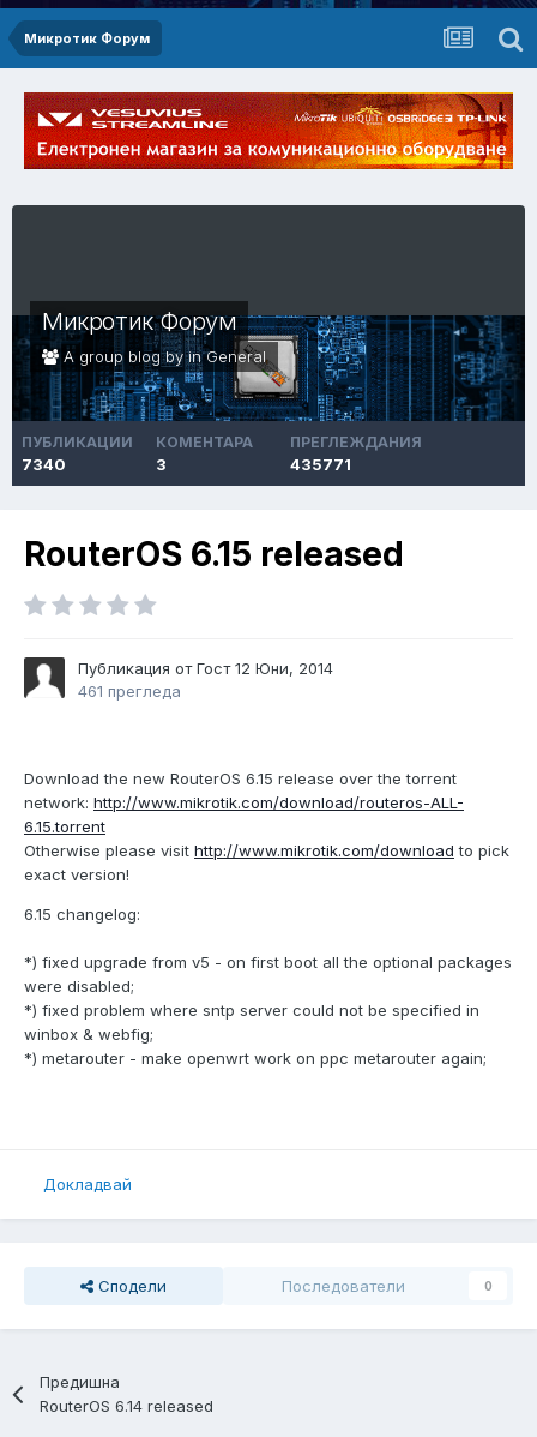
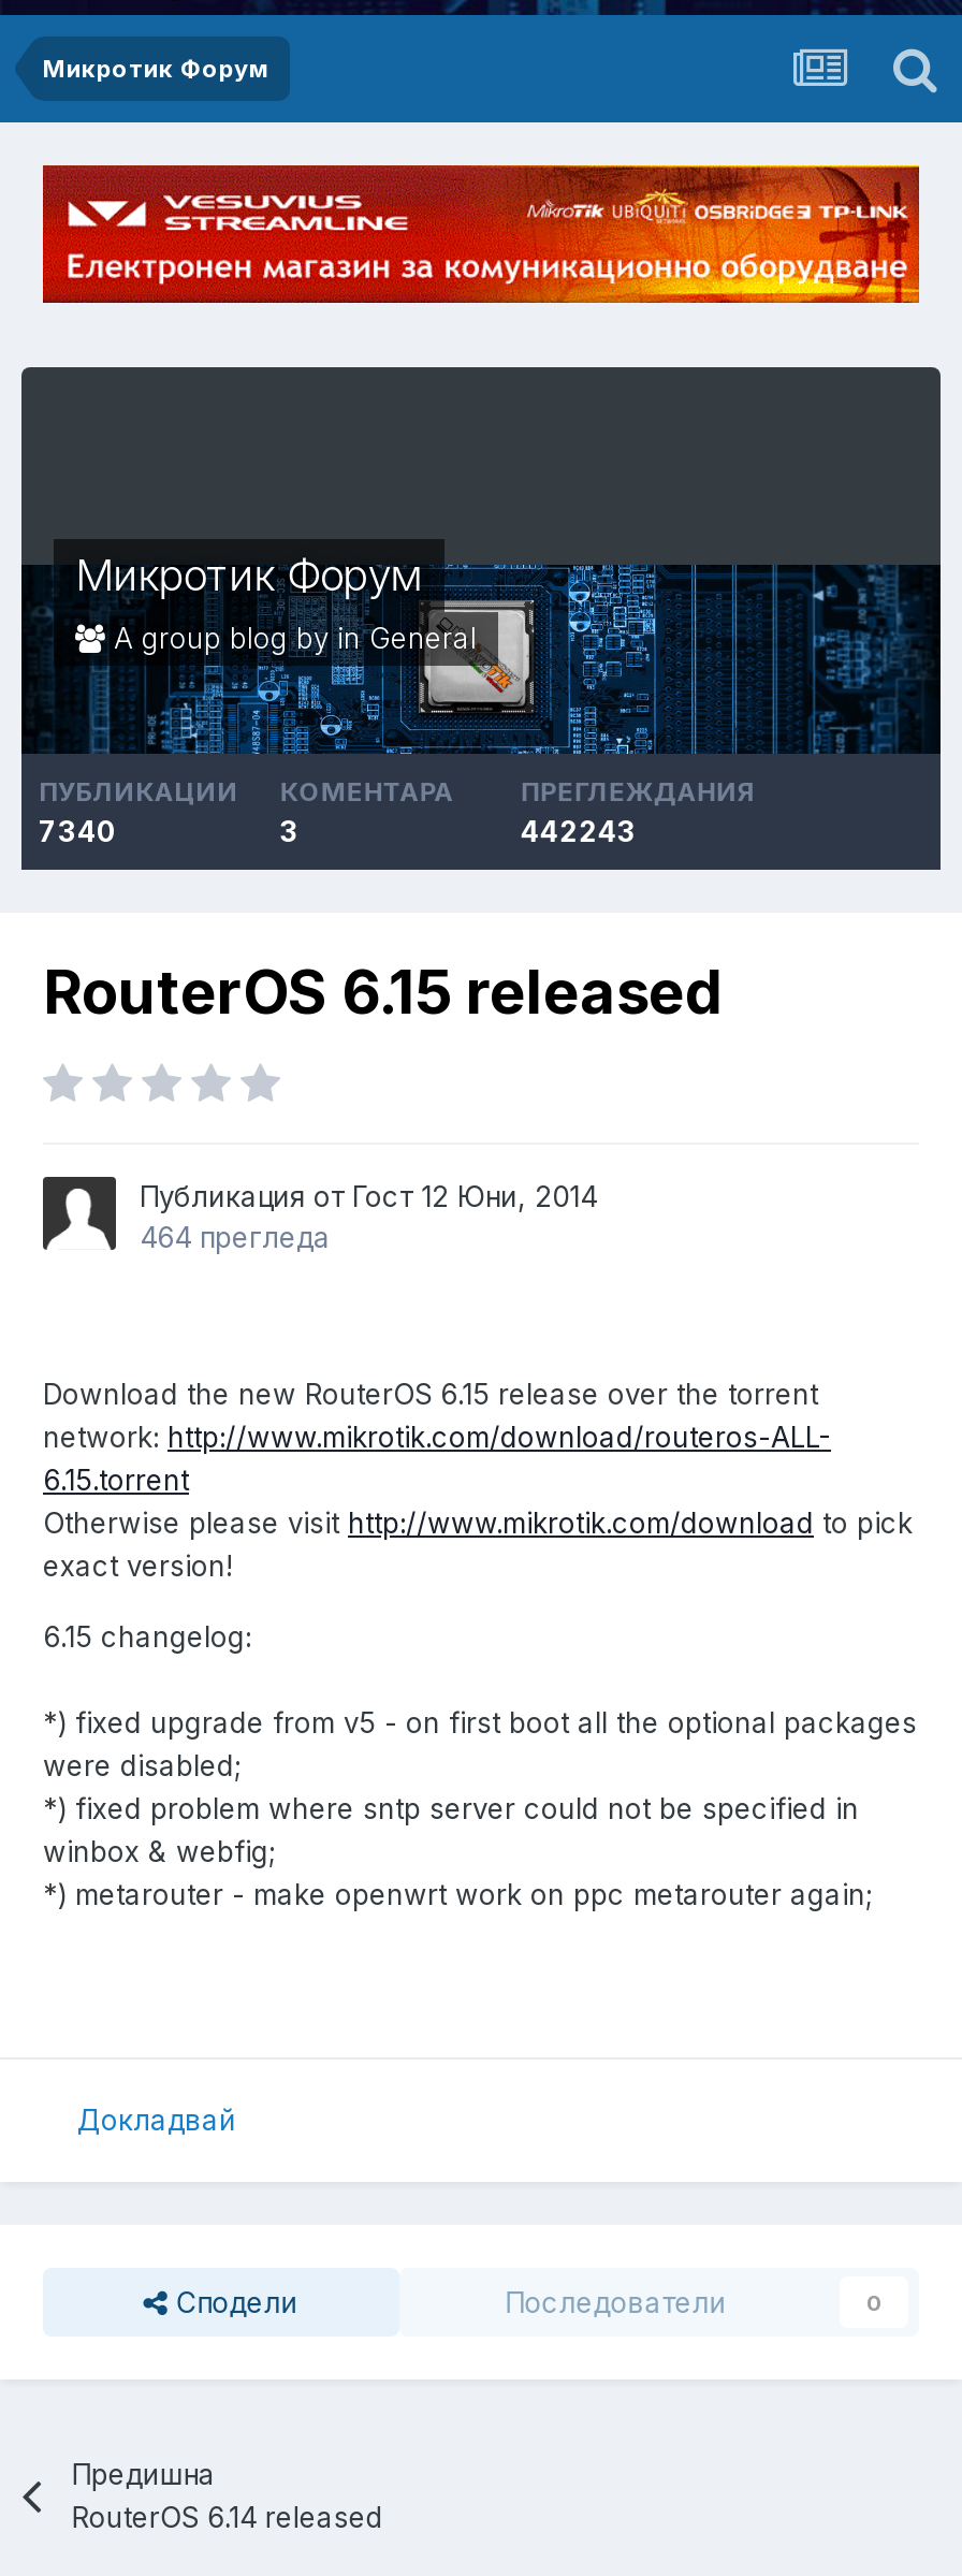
- 435771
+ 442243

- 461 прегледа
+ 464 прегледа
